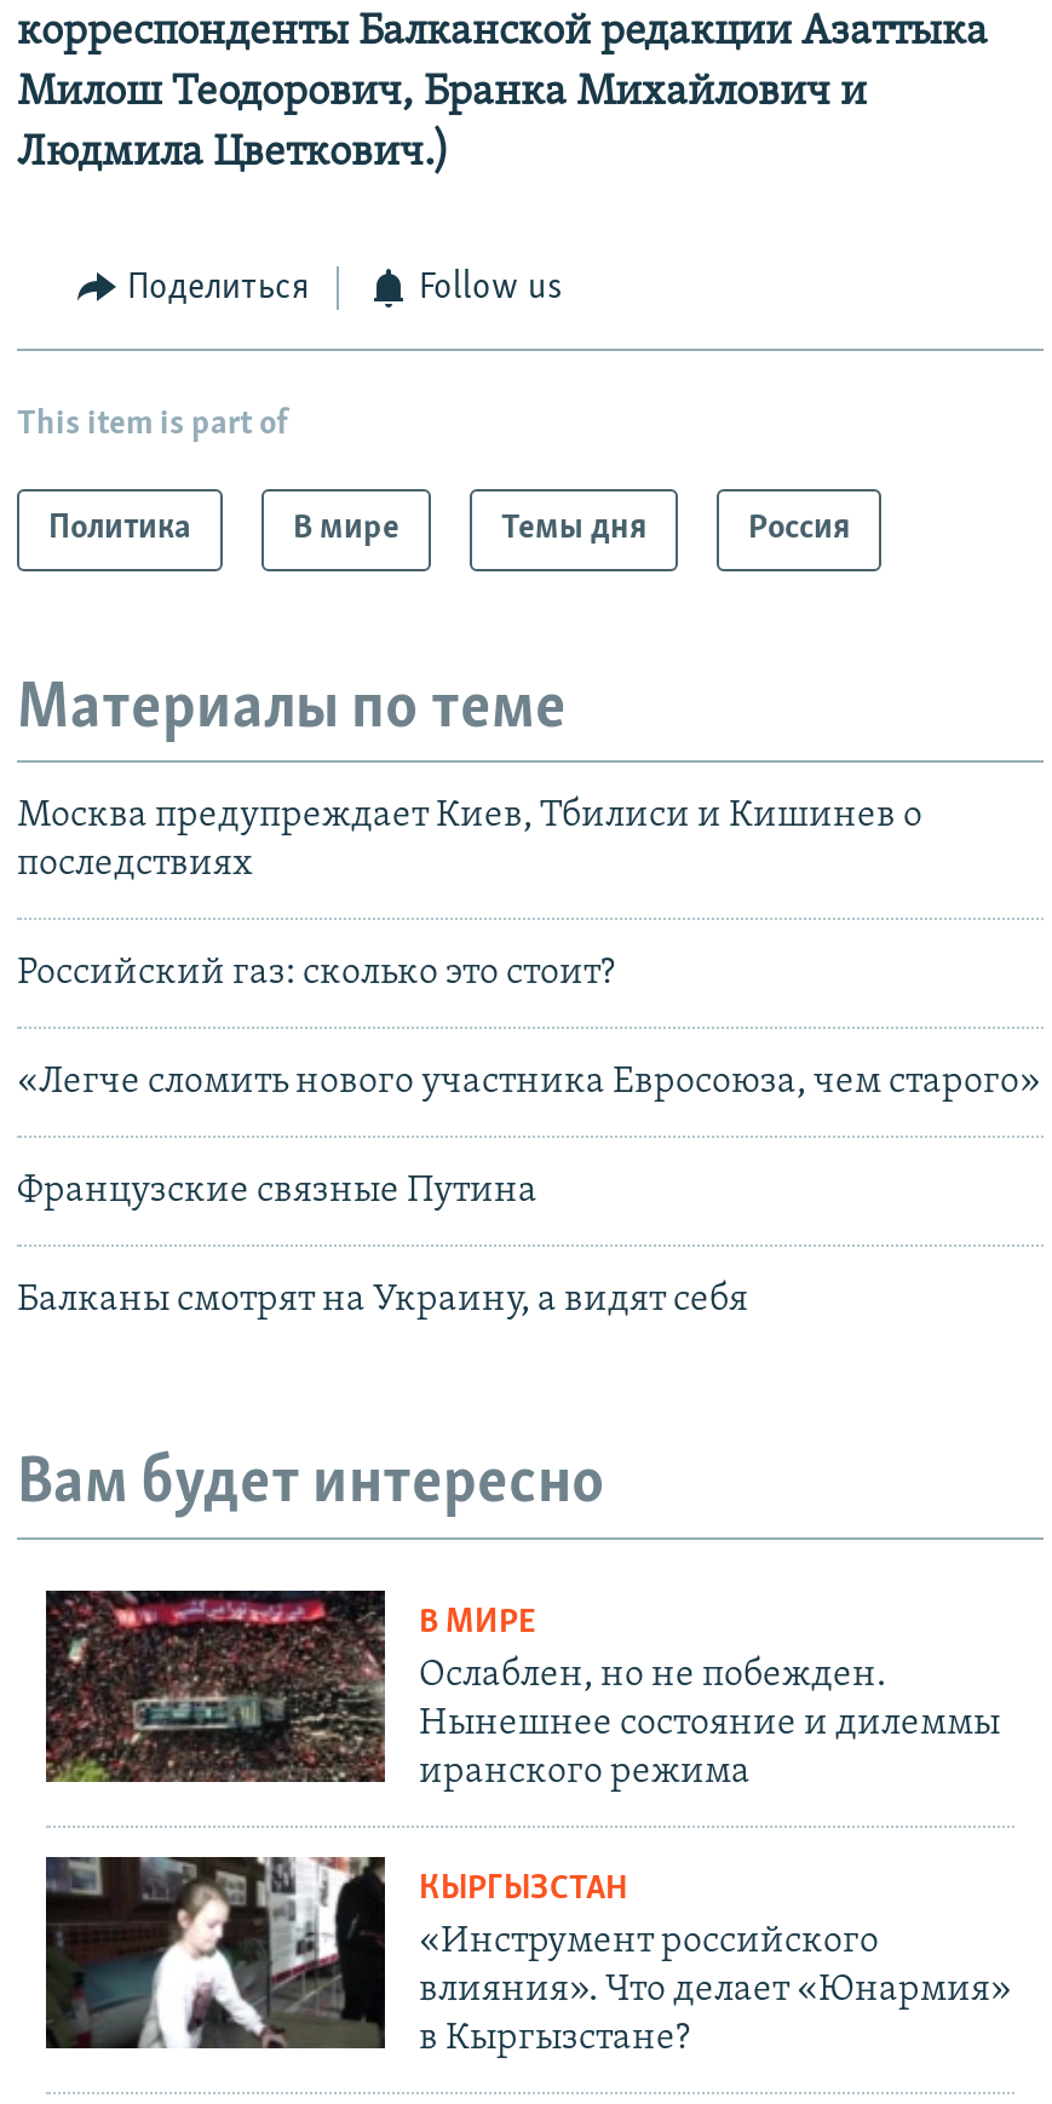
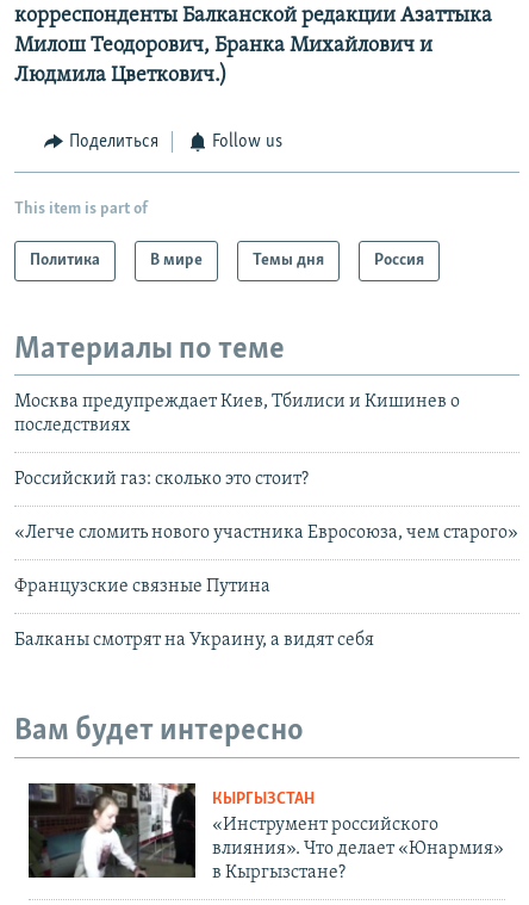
- [image]
- В МИРЕ
- Ослаблен, но не побежден.
- Нынешнее состояние и дилеммы
- иранского режима
